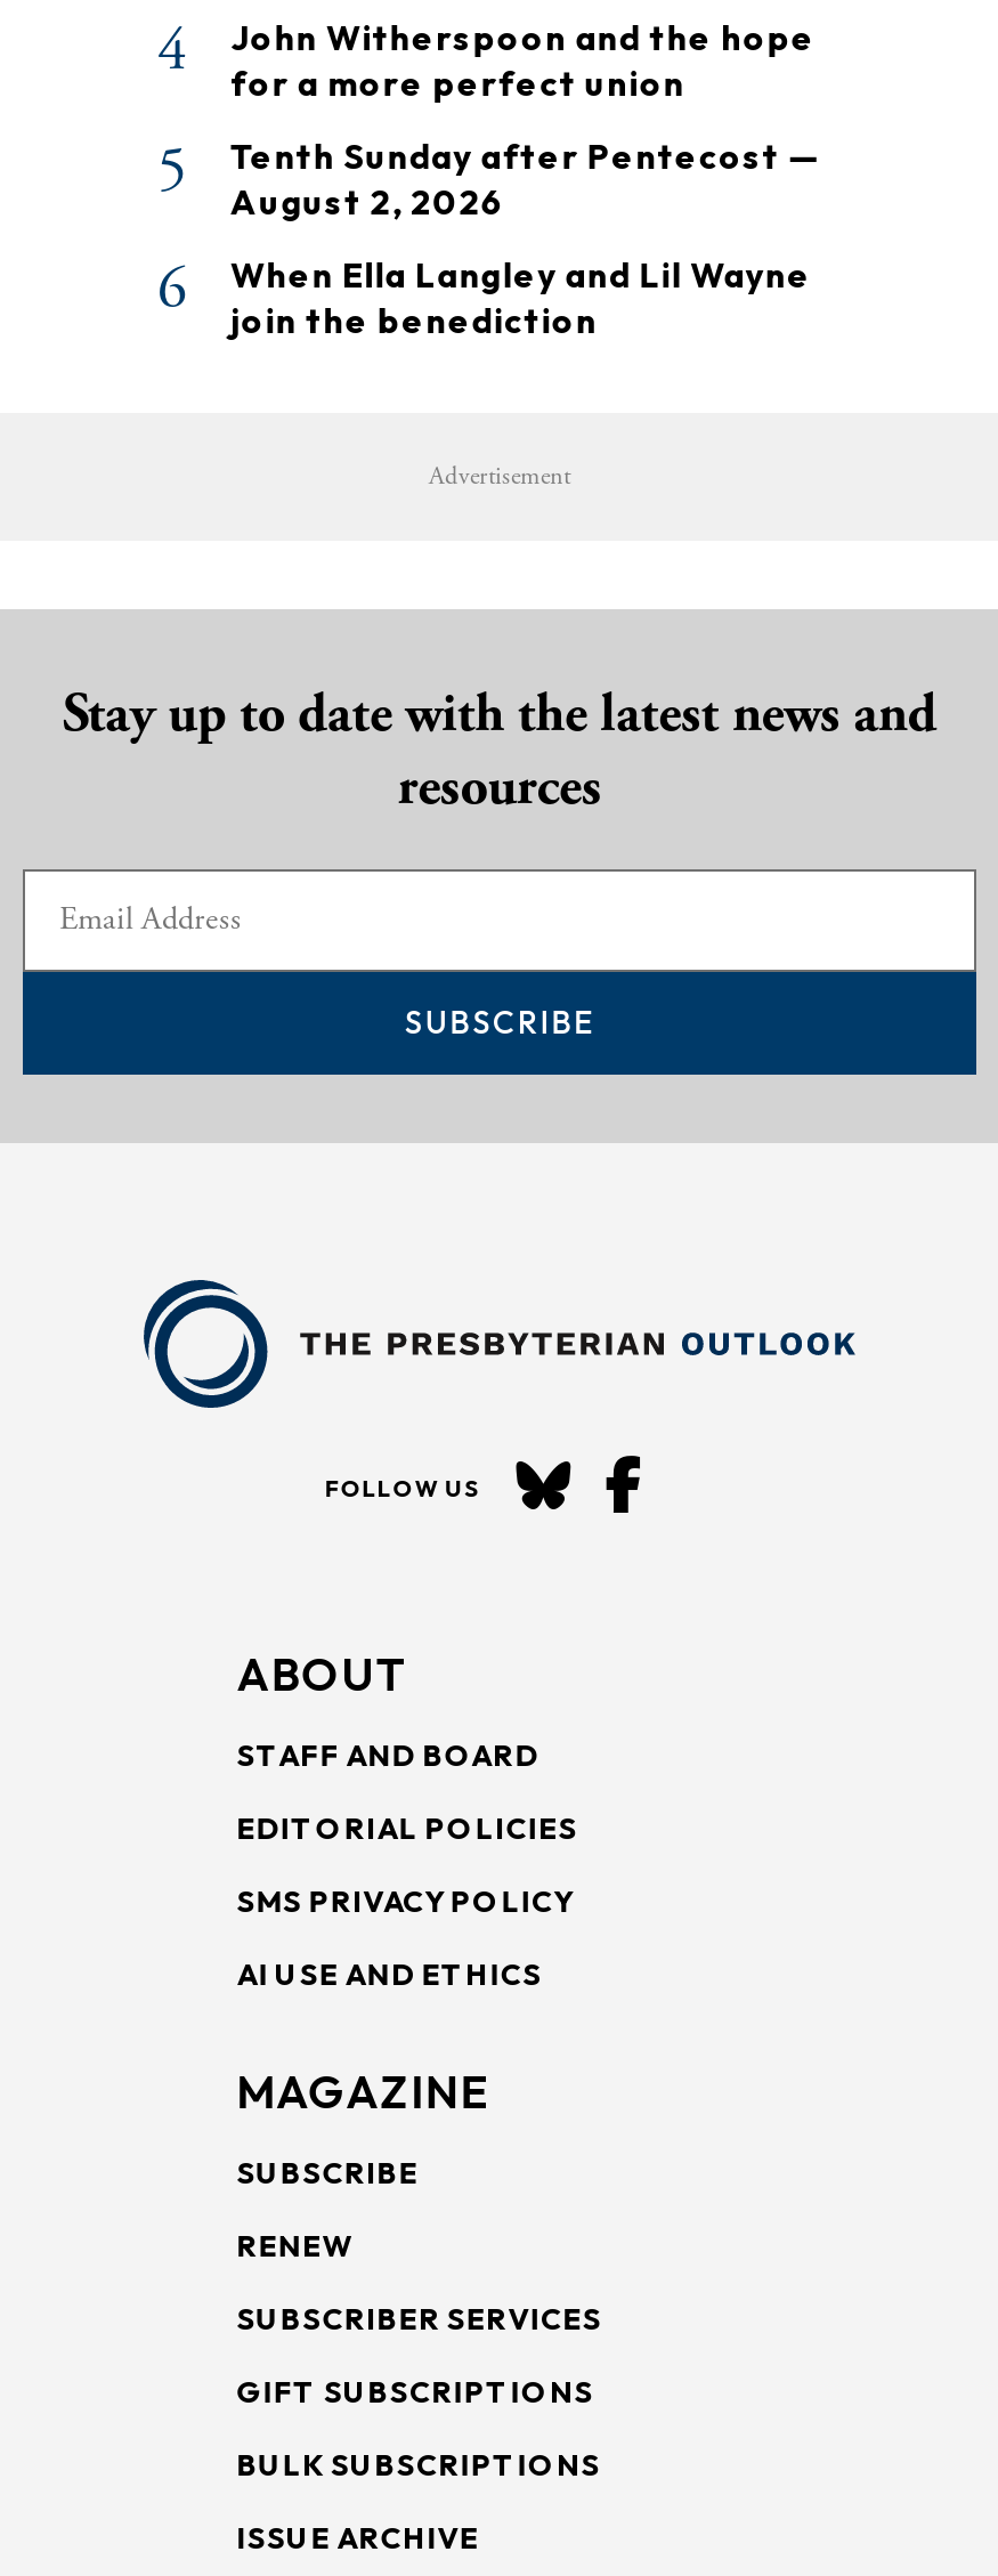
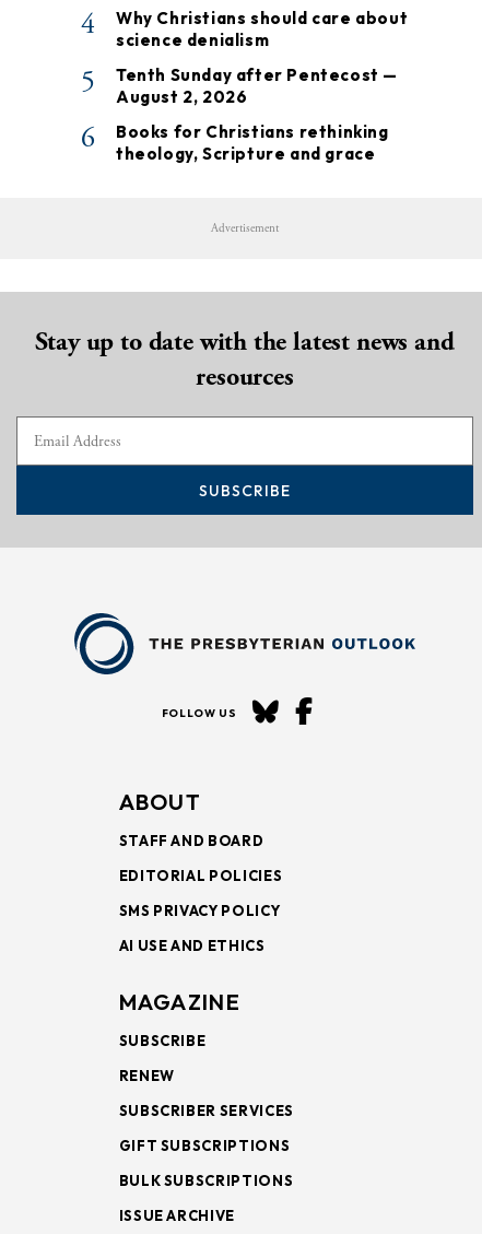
- John Witherspoon and the hope
- for a more perfect union
+ Why Christians should care about
+ science denialism

- When Ella Langley and Lil Wayne
- join the benediction
+ Books for Christians rethinking
+ theology, Scripture and grace
